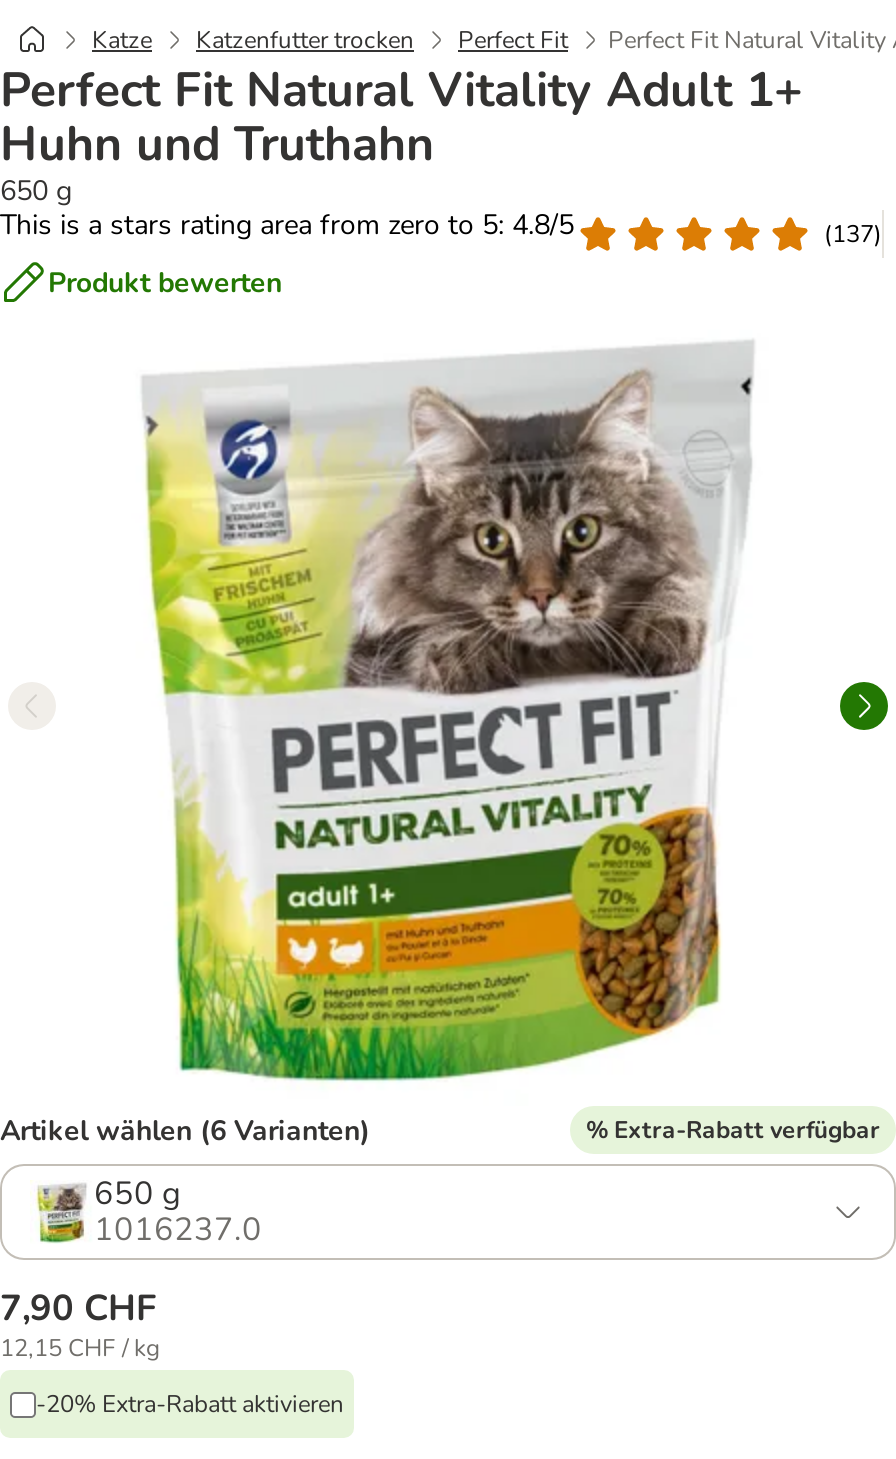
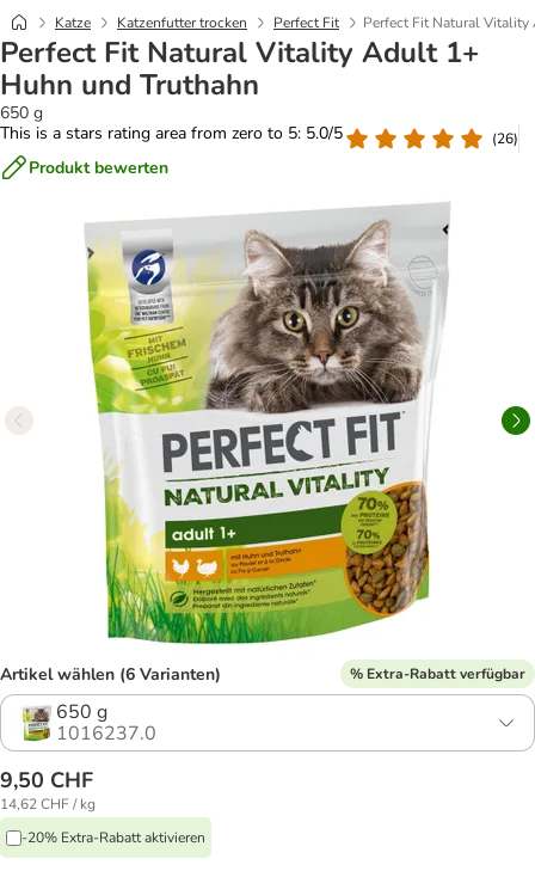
- This is a stars rating area from zero to 5: 4.8/5
+ This is a stars rating area from zero to 5: 5.0/5

- (137)
+ (26)

- 7,90 CHF
+ 9,50 CHF

- 12,15 CHF / kg
+ 14,62 CHF / kg
